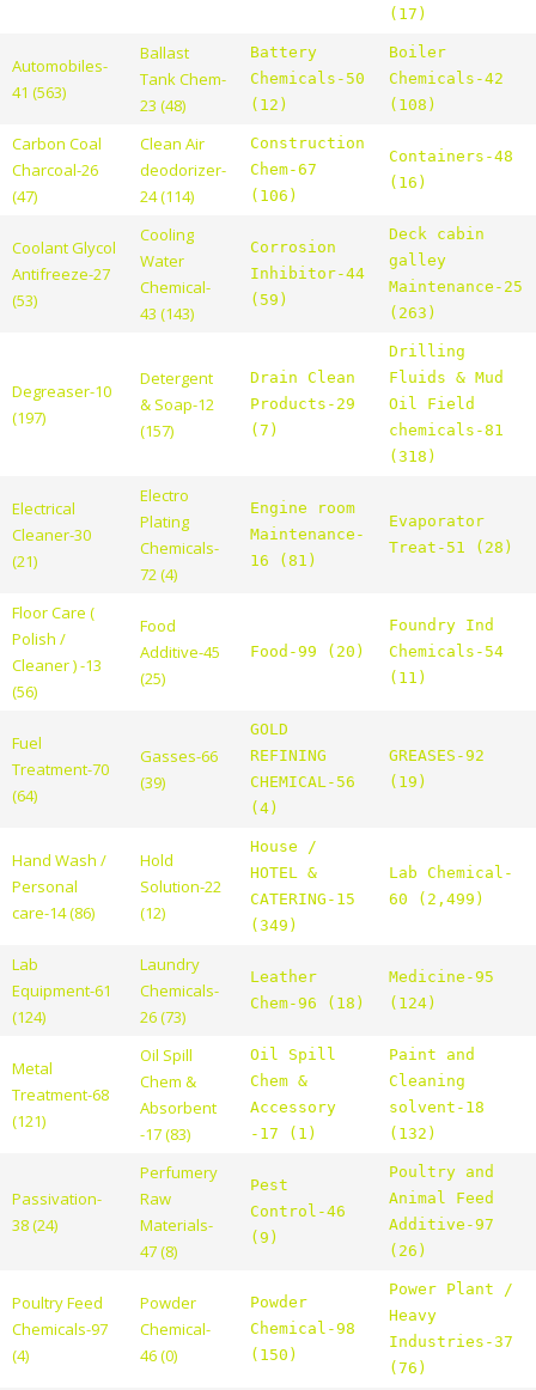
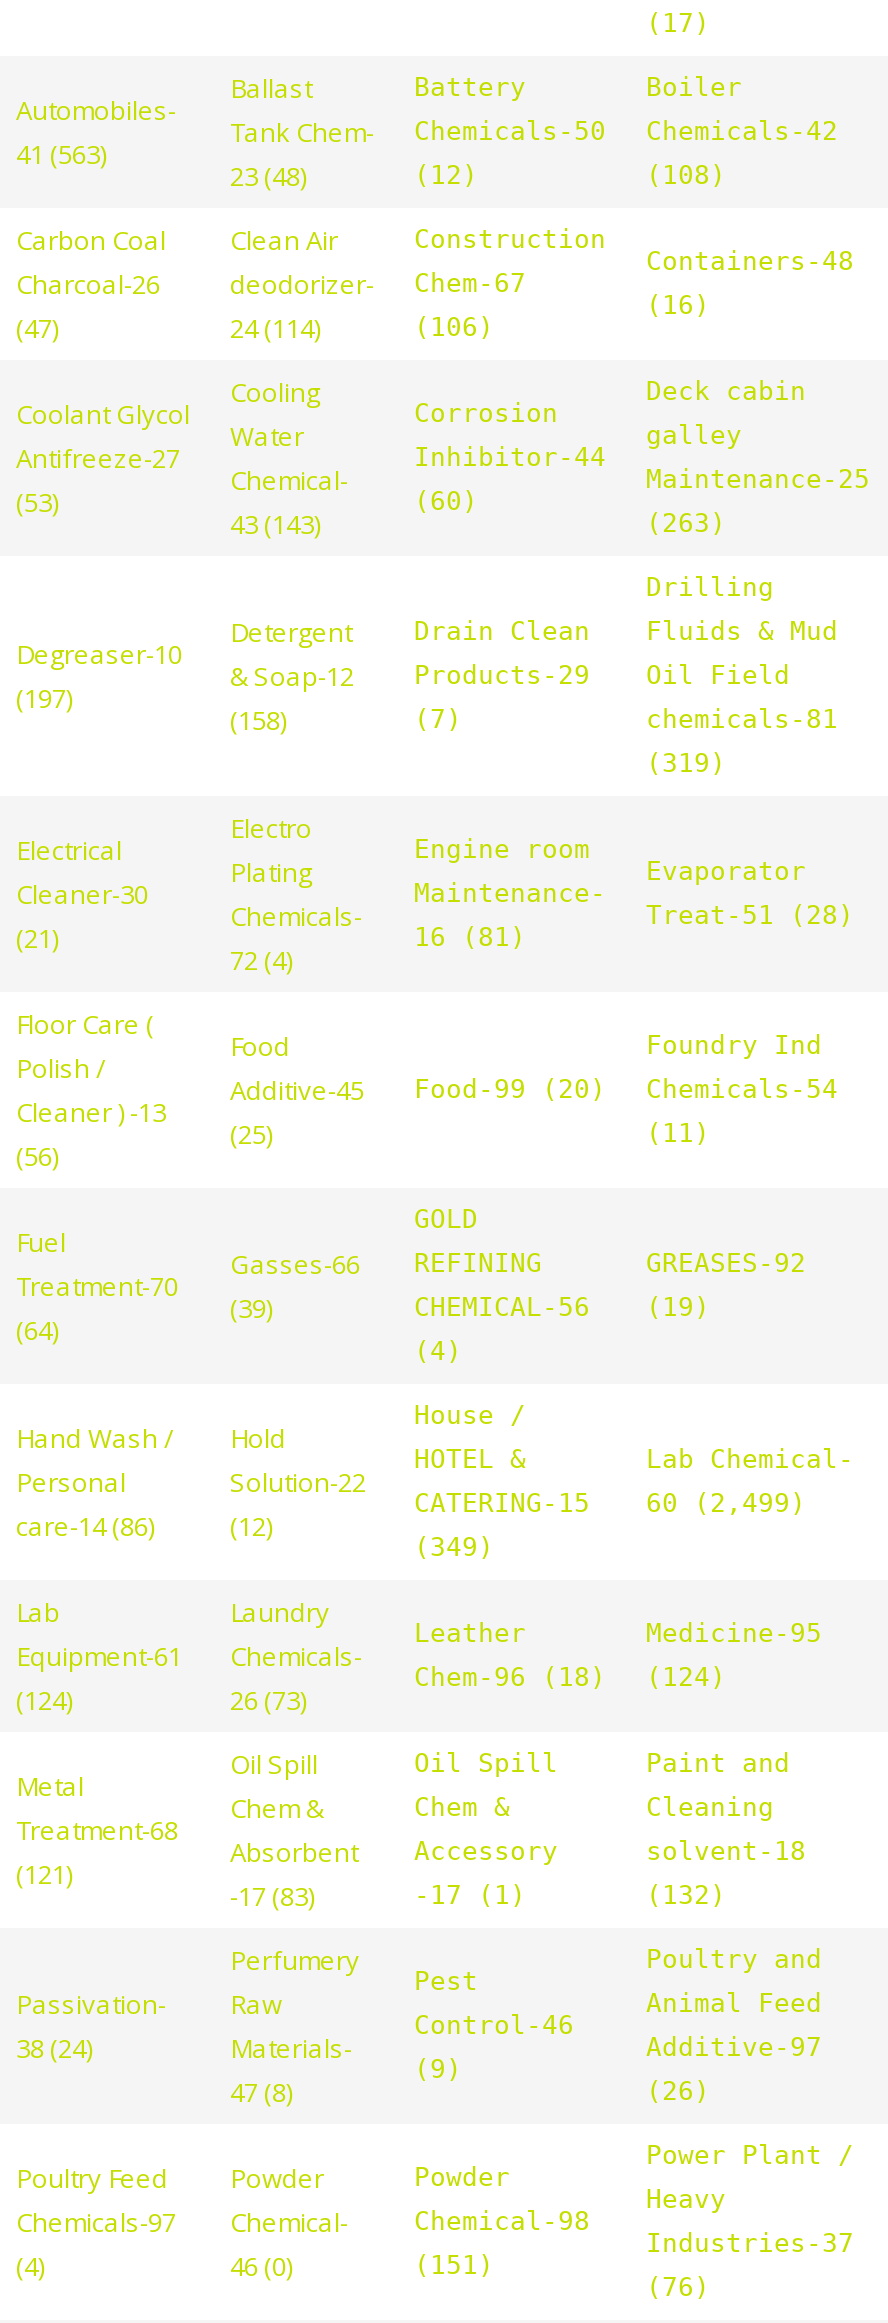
- (59)
+ (60)

- (157)
+ (158)

- (318)
+ (319)

- (150)
+ (151)
